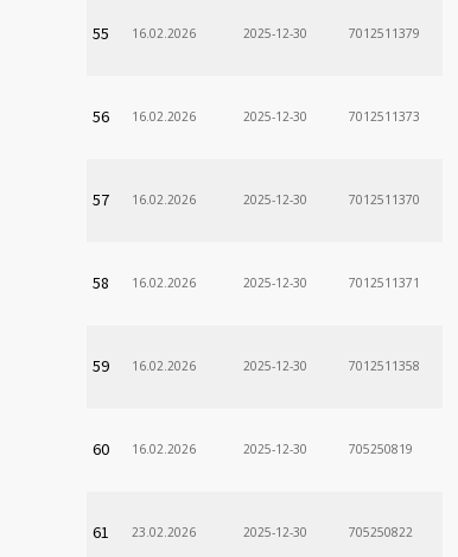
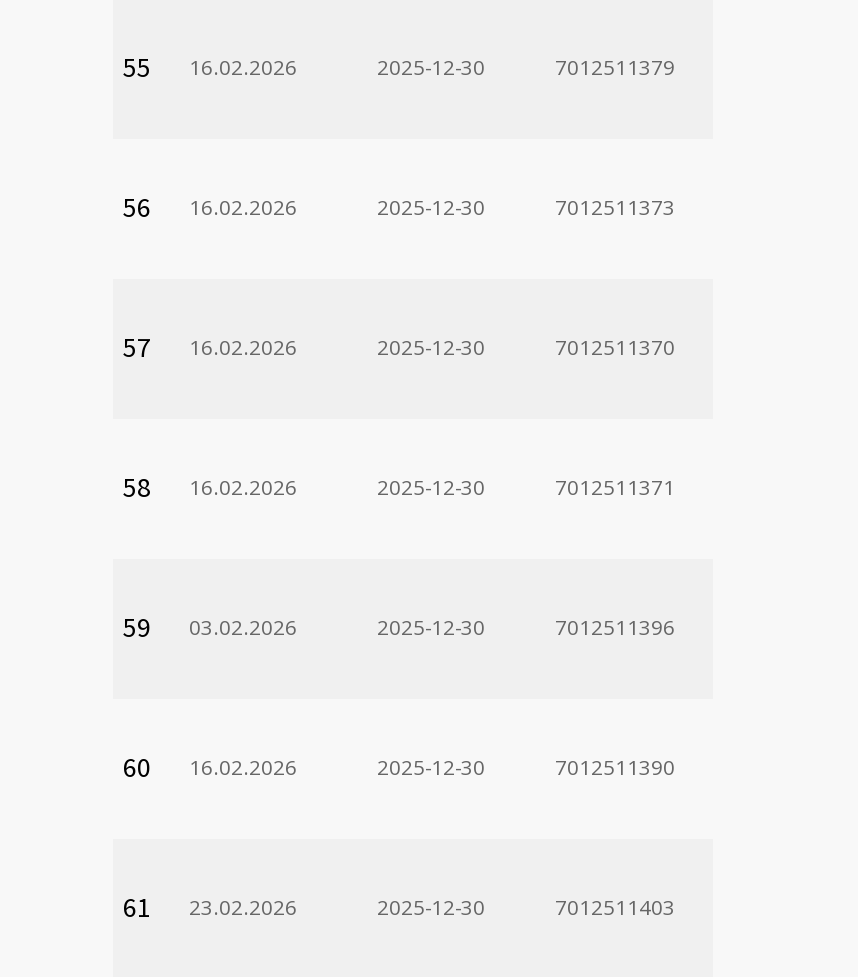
- 59 16.02.2026
+ 59 03.02.2026

- 7012511358
+ 7012511396

- 705250819
+ 7012511390

- 705250822
+ 7012511403
